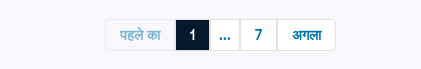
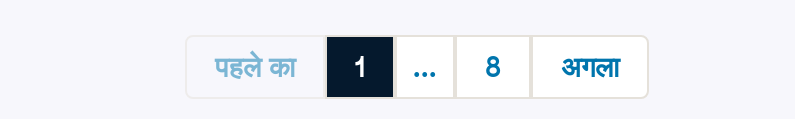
- 7
+ 8
